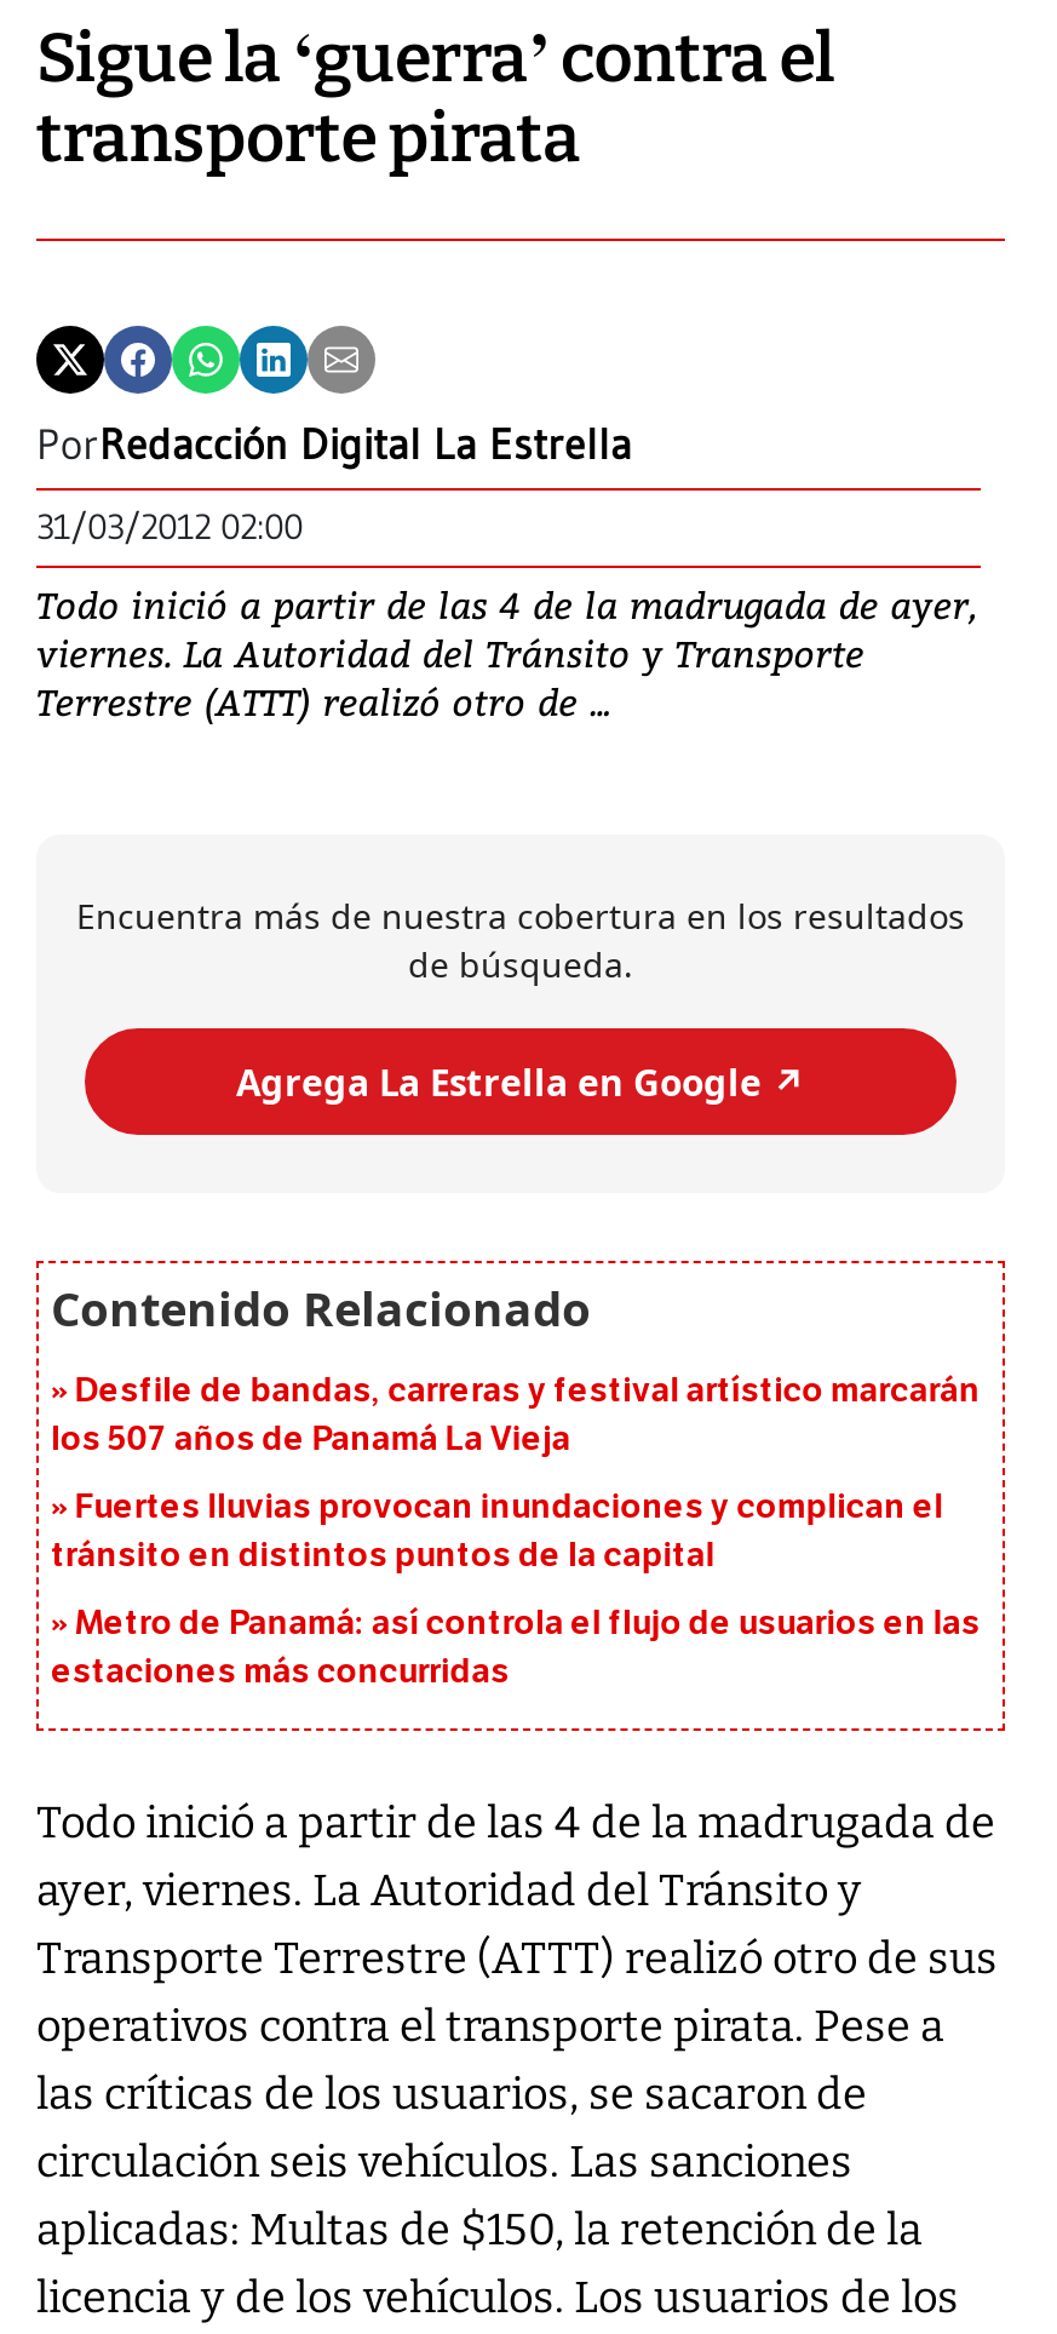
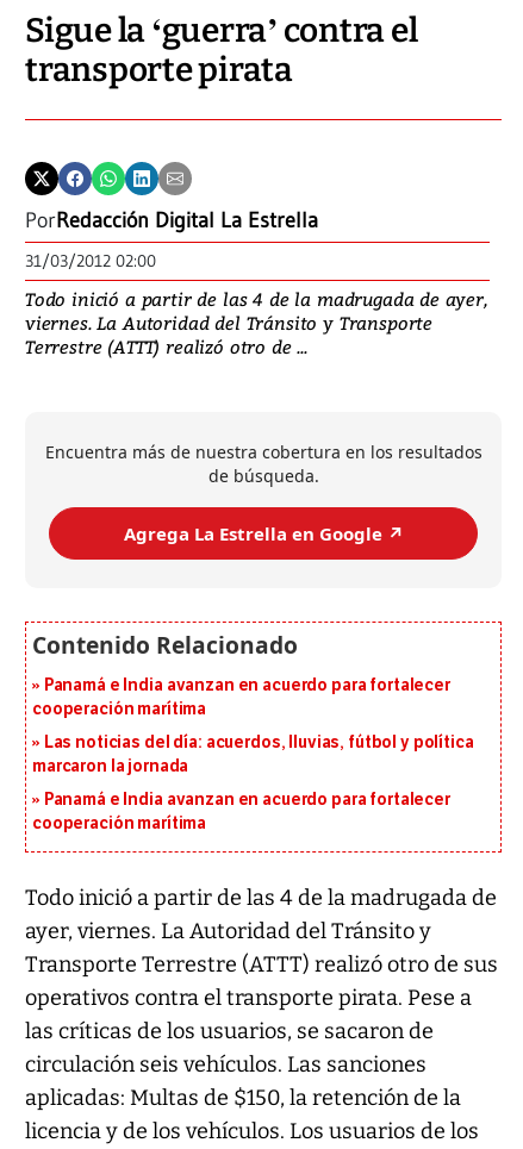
- Desfile de bandas, carreras y festival artístico marcarán
- los 507 años de Panamá La Vieja
+ Panamá e India avanzan en acuerdo para fortalecer
+ cooperación marítima

- Fuertes lluvias provocan inundaciones y complican el
- tránsito en distintos puntos de la capital
+ Las noticias del día: acuerdos, lluvias, fútbol y política
+ marcaron la jornada

- Metro de Panamá: así controla el flujo de usuarios en las
- estaciones más concurridas
+ Panamá e India avanzan en acuerdo para fortalecer
+ cooperación marítima
